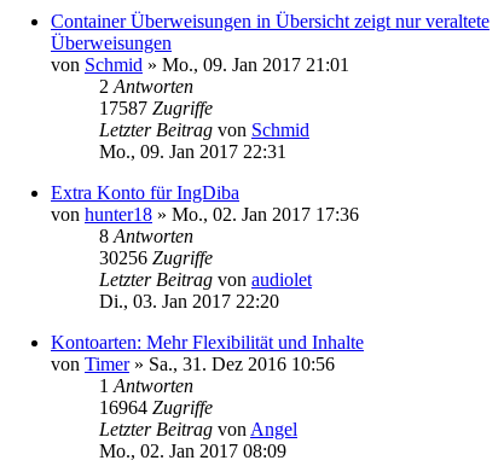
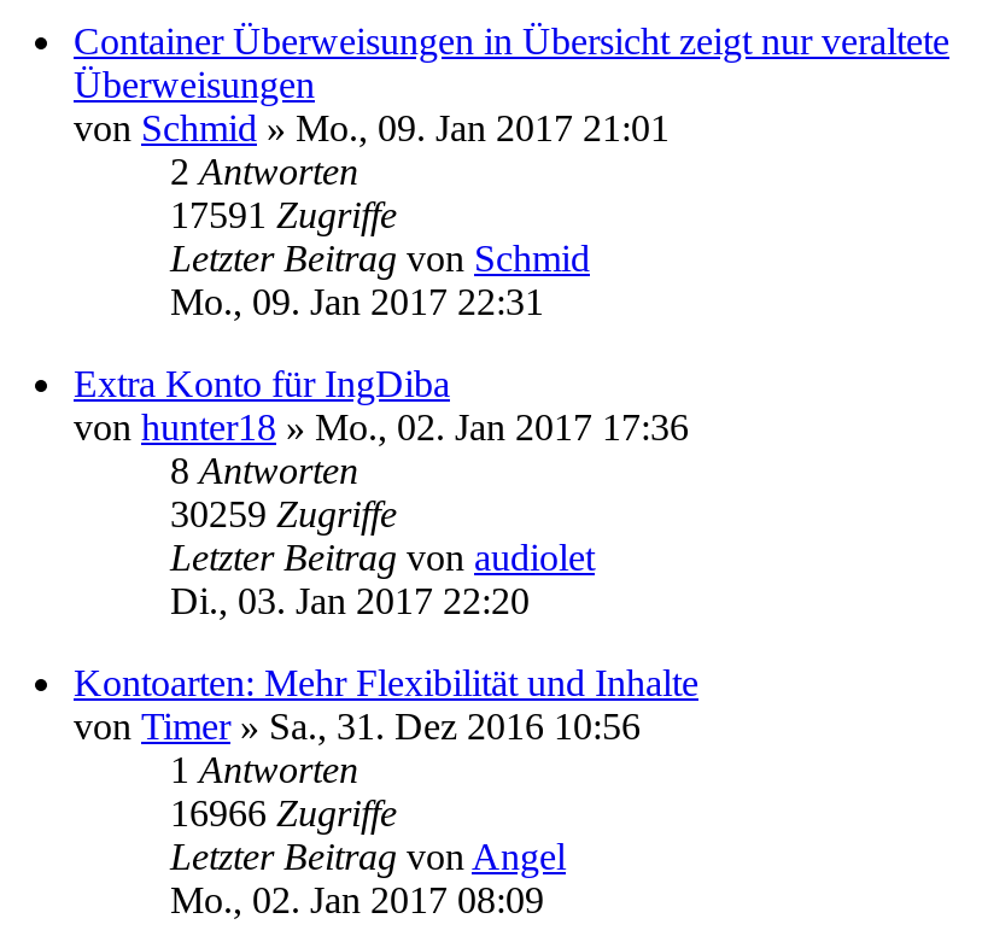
- 17587 Zugriffe
+ 17591 Zugriffe

- 30256 Zugriffe
+ 30259 Zugriffe

- 16964 Zugriffe
+ 16966 Zugriffe
